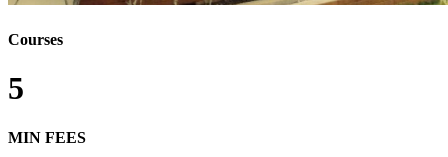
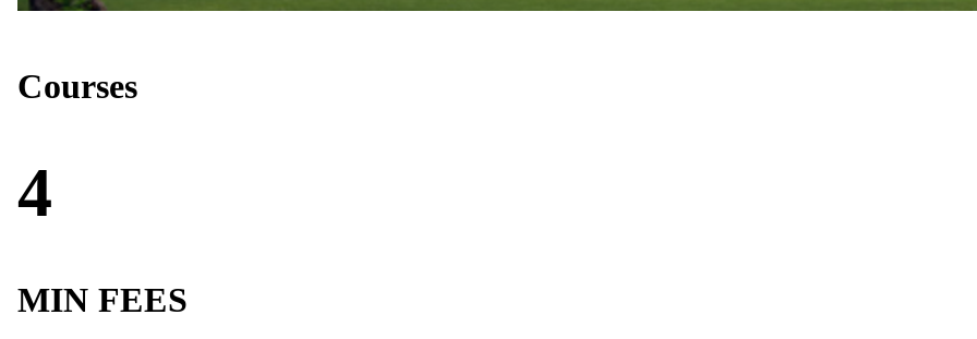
- 5
+ 4
